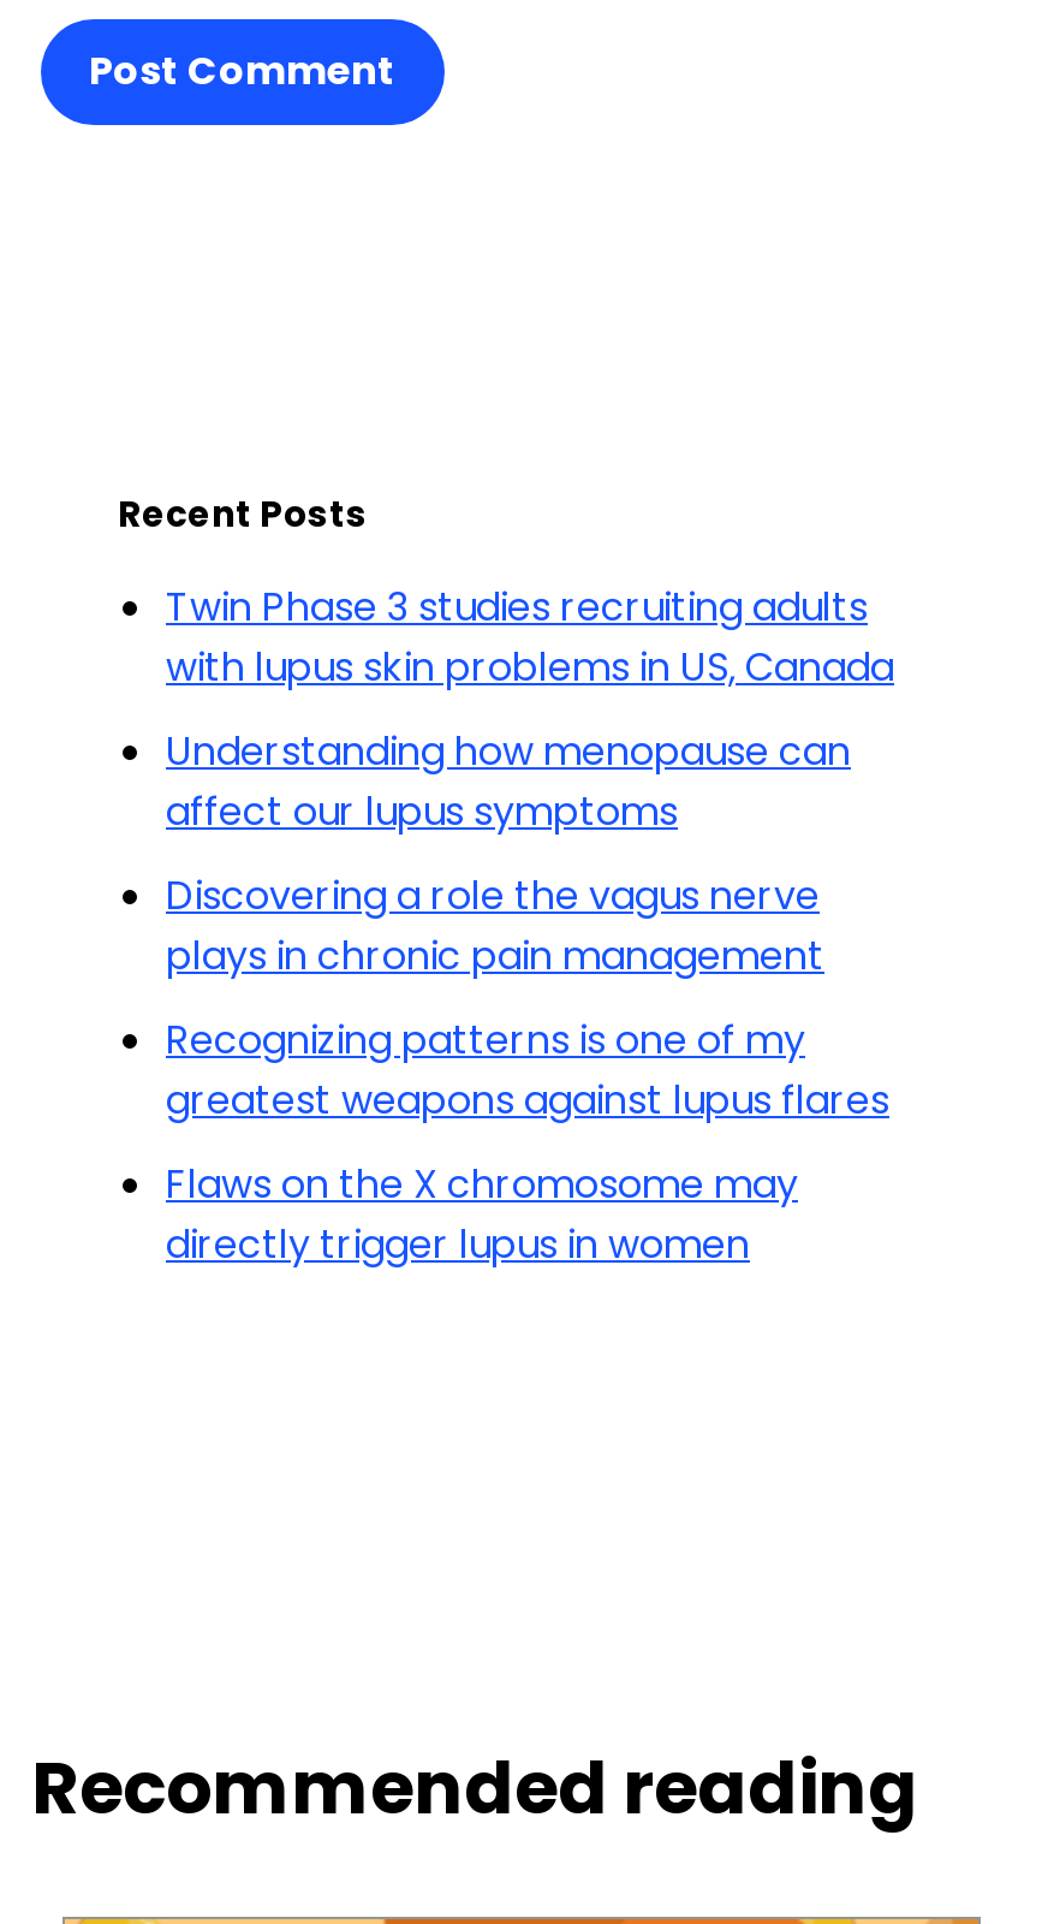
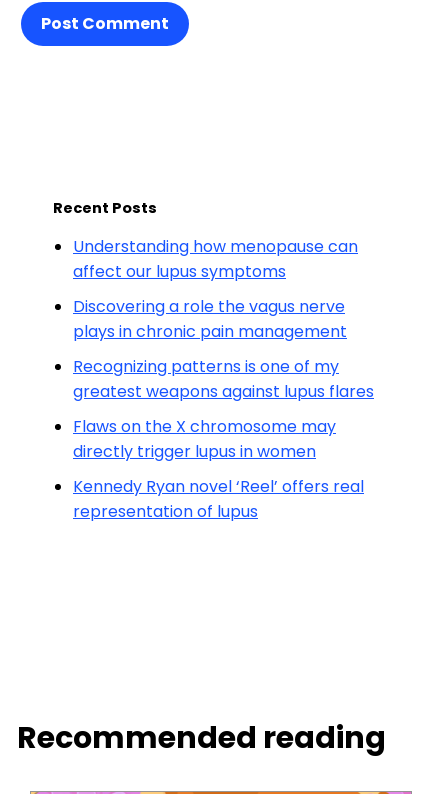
- Twin Phase 3 studies recruiting adults
- with lupus skin problems in US, Canada

moved up: Understanding how menopause can | affect our lupus symptoms | Discovering a role the vagus nerve | plays in chronic pain management | Recognizing patterns is one of my | greatest weapons against lupus flares | Flaws on the X chromosome may | directly trigger lupus in women

+ Kennedy Ryan novel ‘Reel’ offers real
+ representation of lupus
